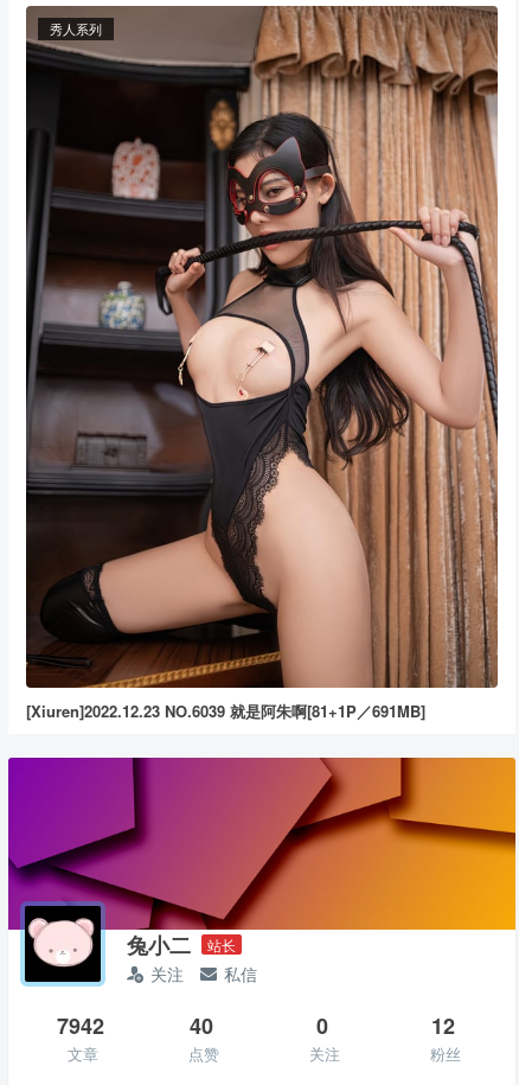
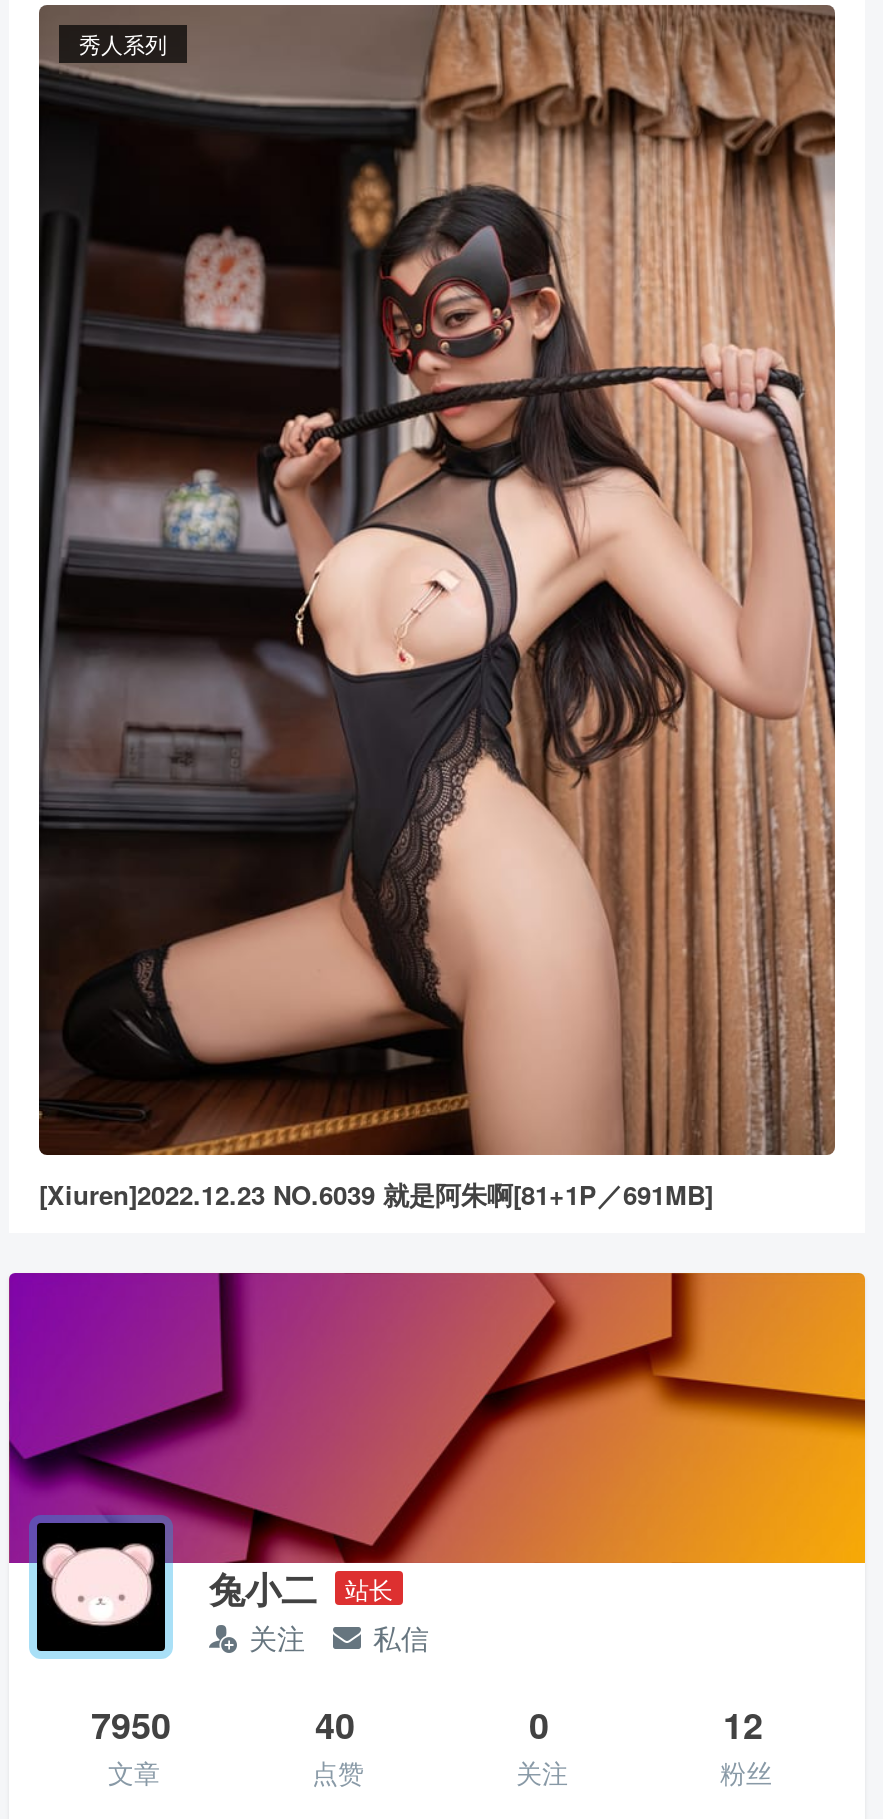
- 7942
+ 7950
